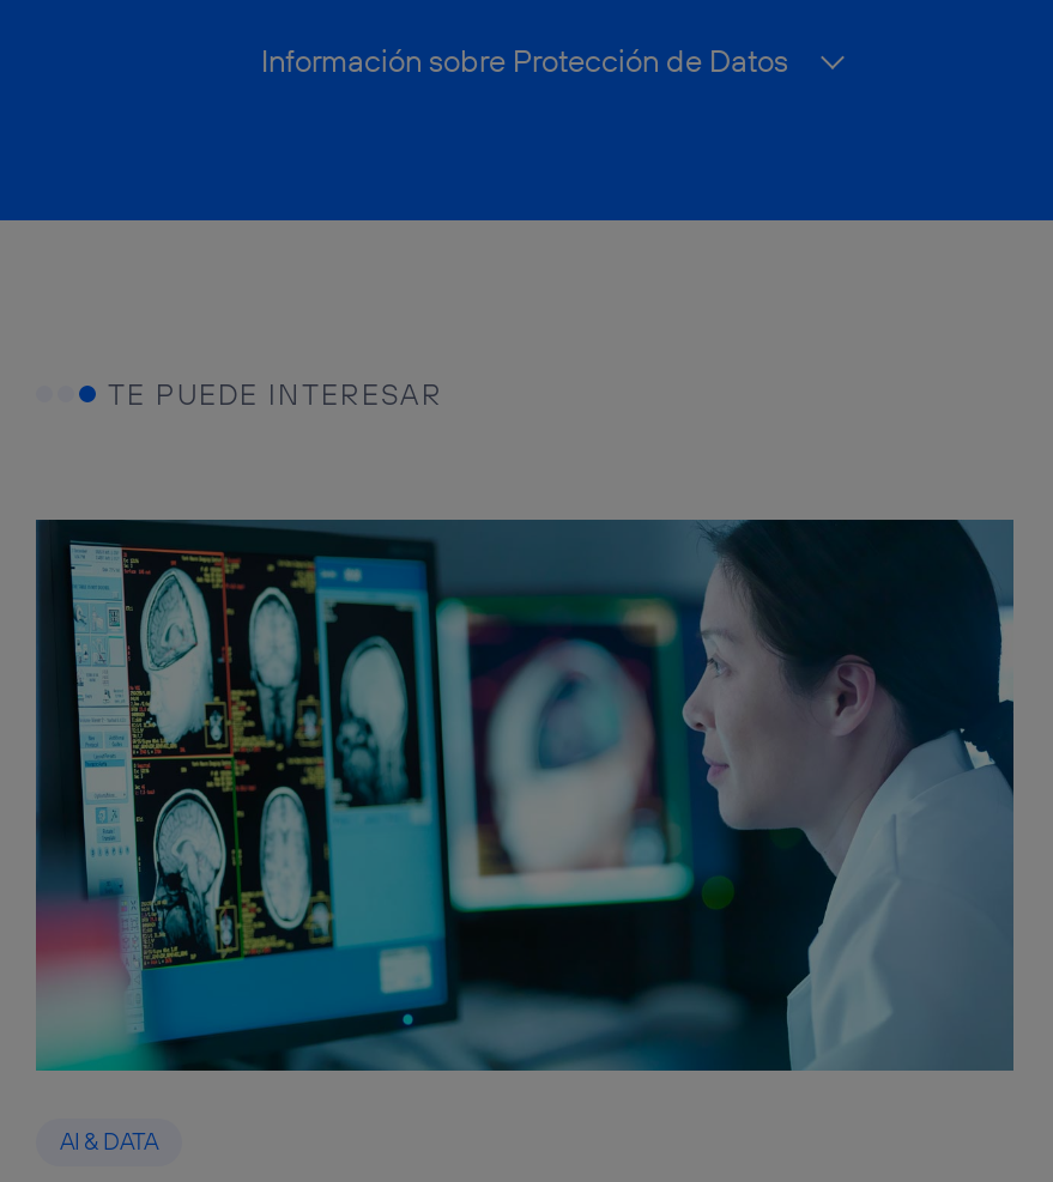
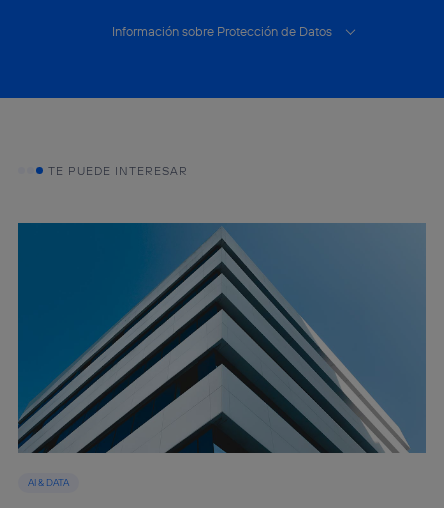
- [image]
+ [image]
